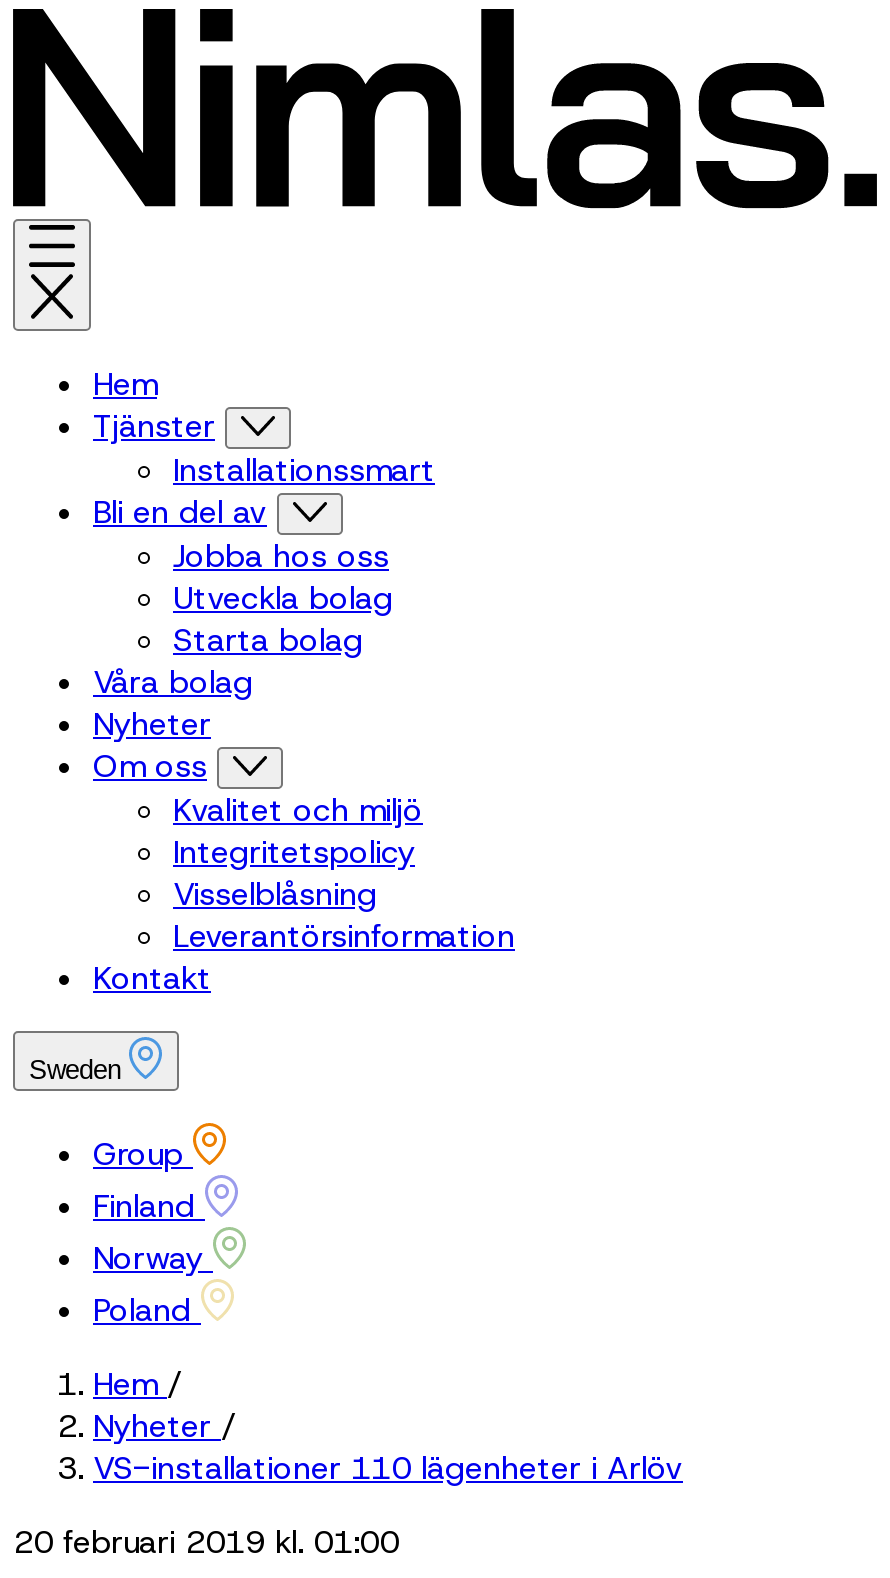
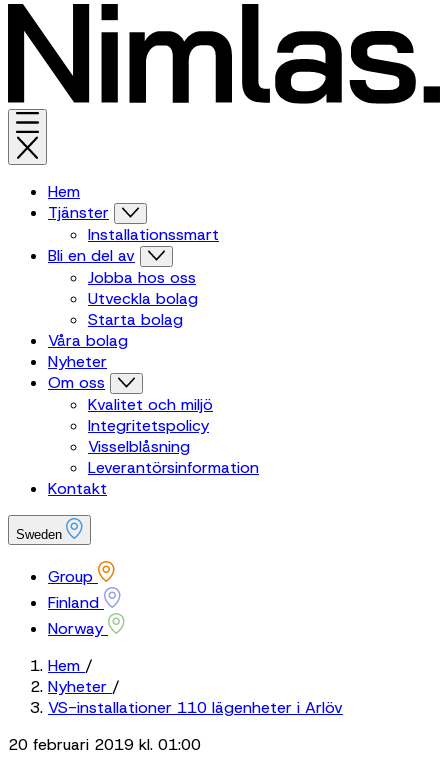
- Poland
